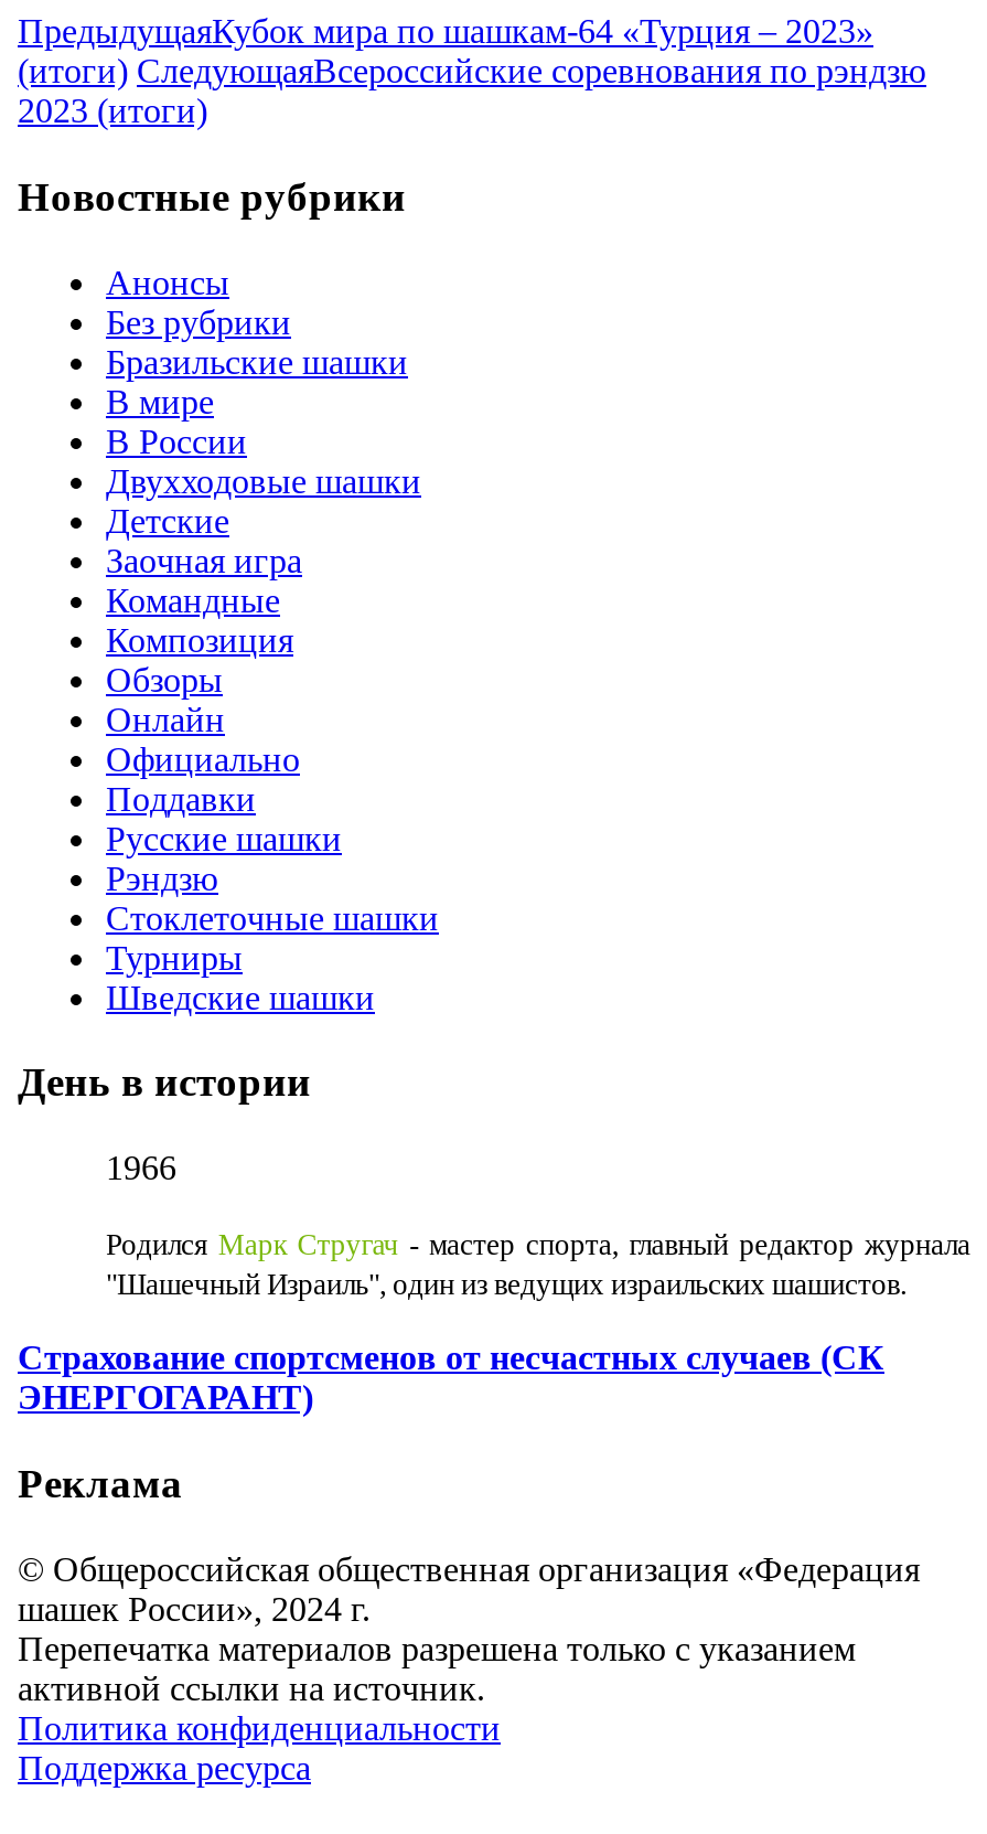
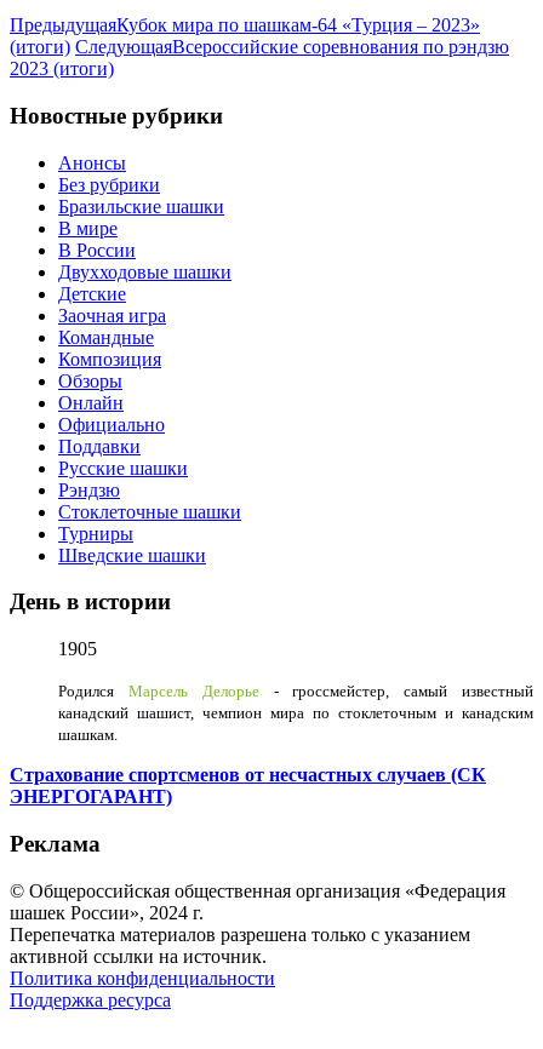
- 1966
+ 1905

- Родился Марк Стругач - мастер спорта, главный редактор журнала
- "Шашечный Израиль", один из ведущих израильских шашистов.
+ Родился Марсель Делорье - гроссмейстер, самый известный
+ канадский шашист, чемпион мира по стоклеточным и канадским
+ шашкам.
